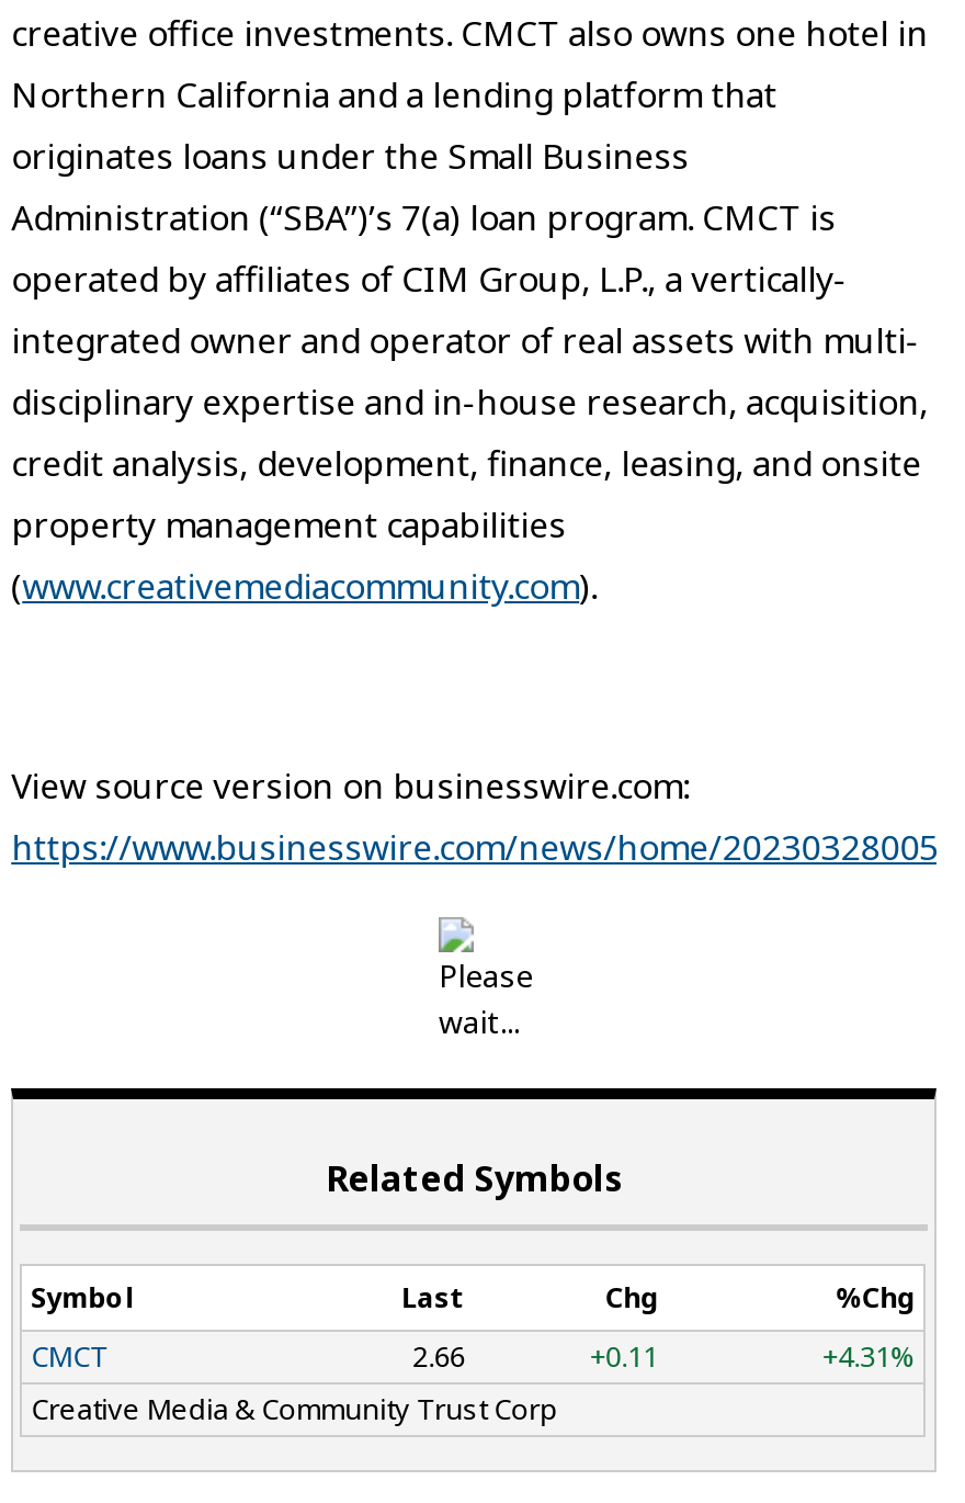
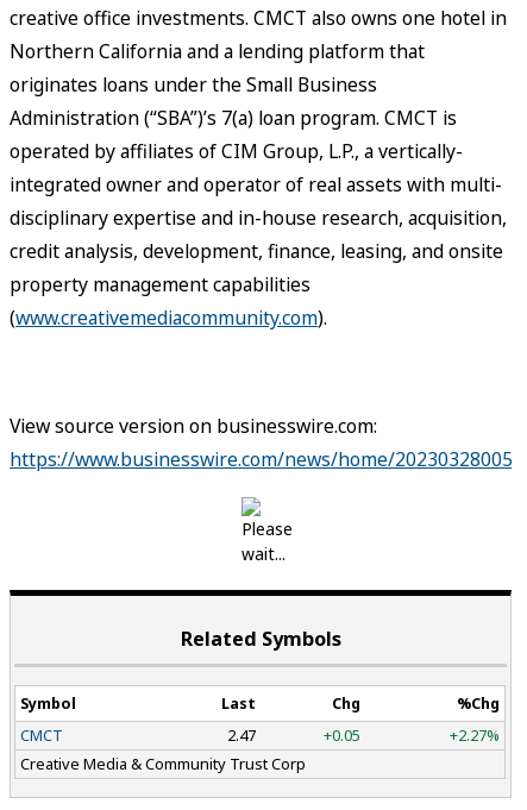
- 2.66
+ 2.47

- +0.11
+ +0.05

- +4.31%
+ +2.27%
